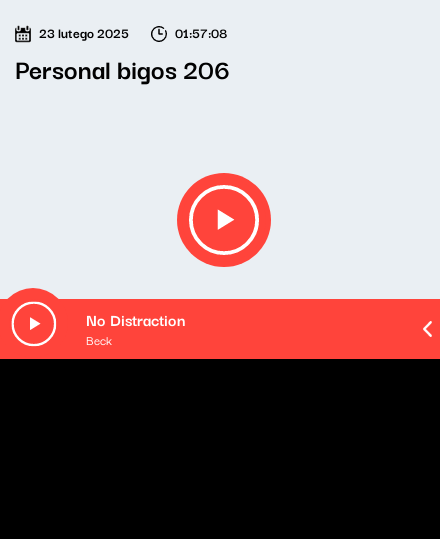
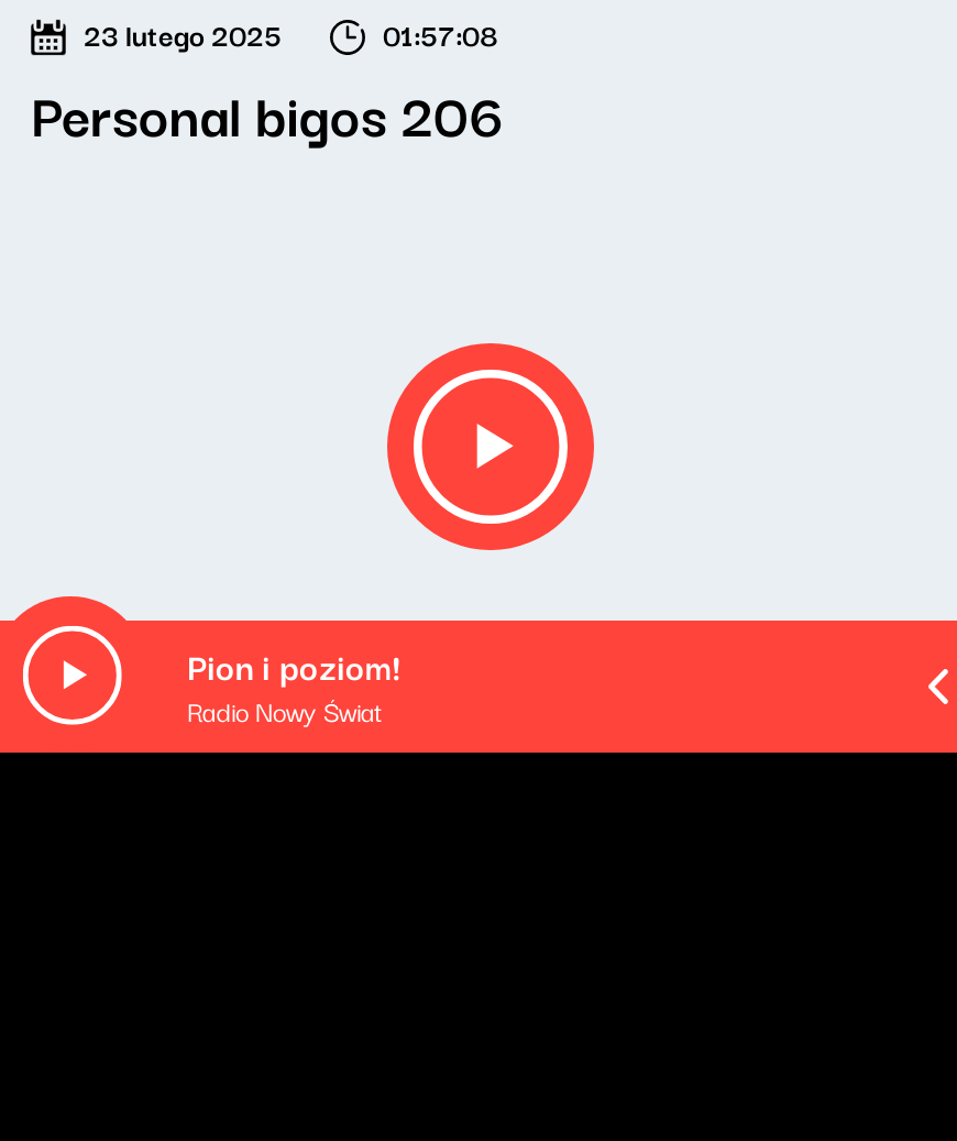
- No Distraction
- Beck
+ Pion i poziom!
+ Radio Nowy Świat
